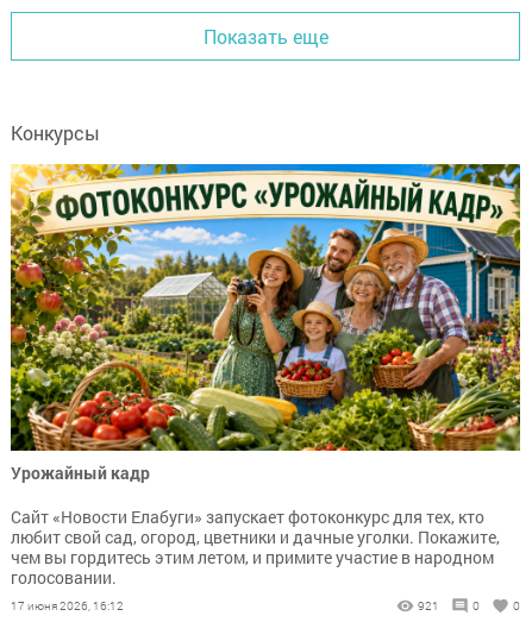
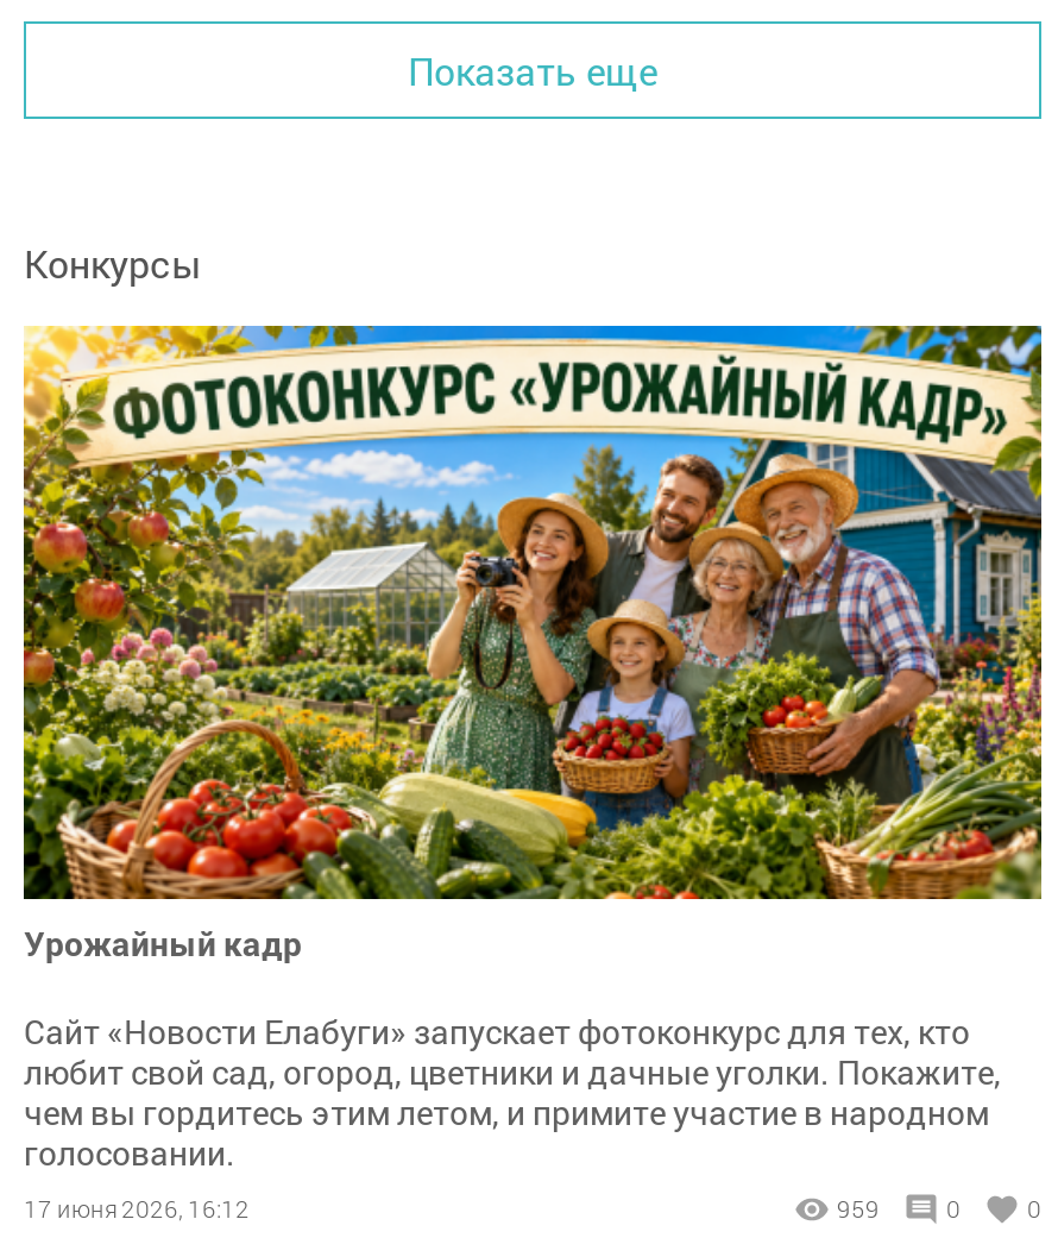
- 921
+ 959
